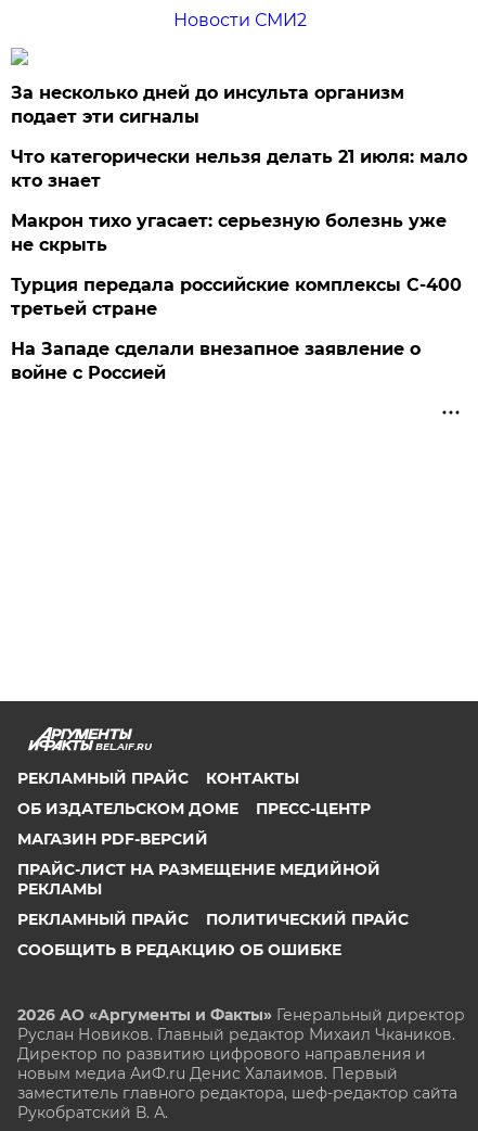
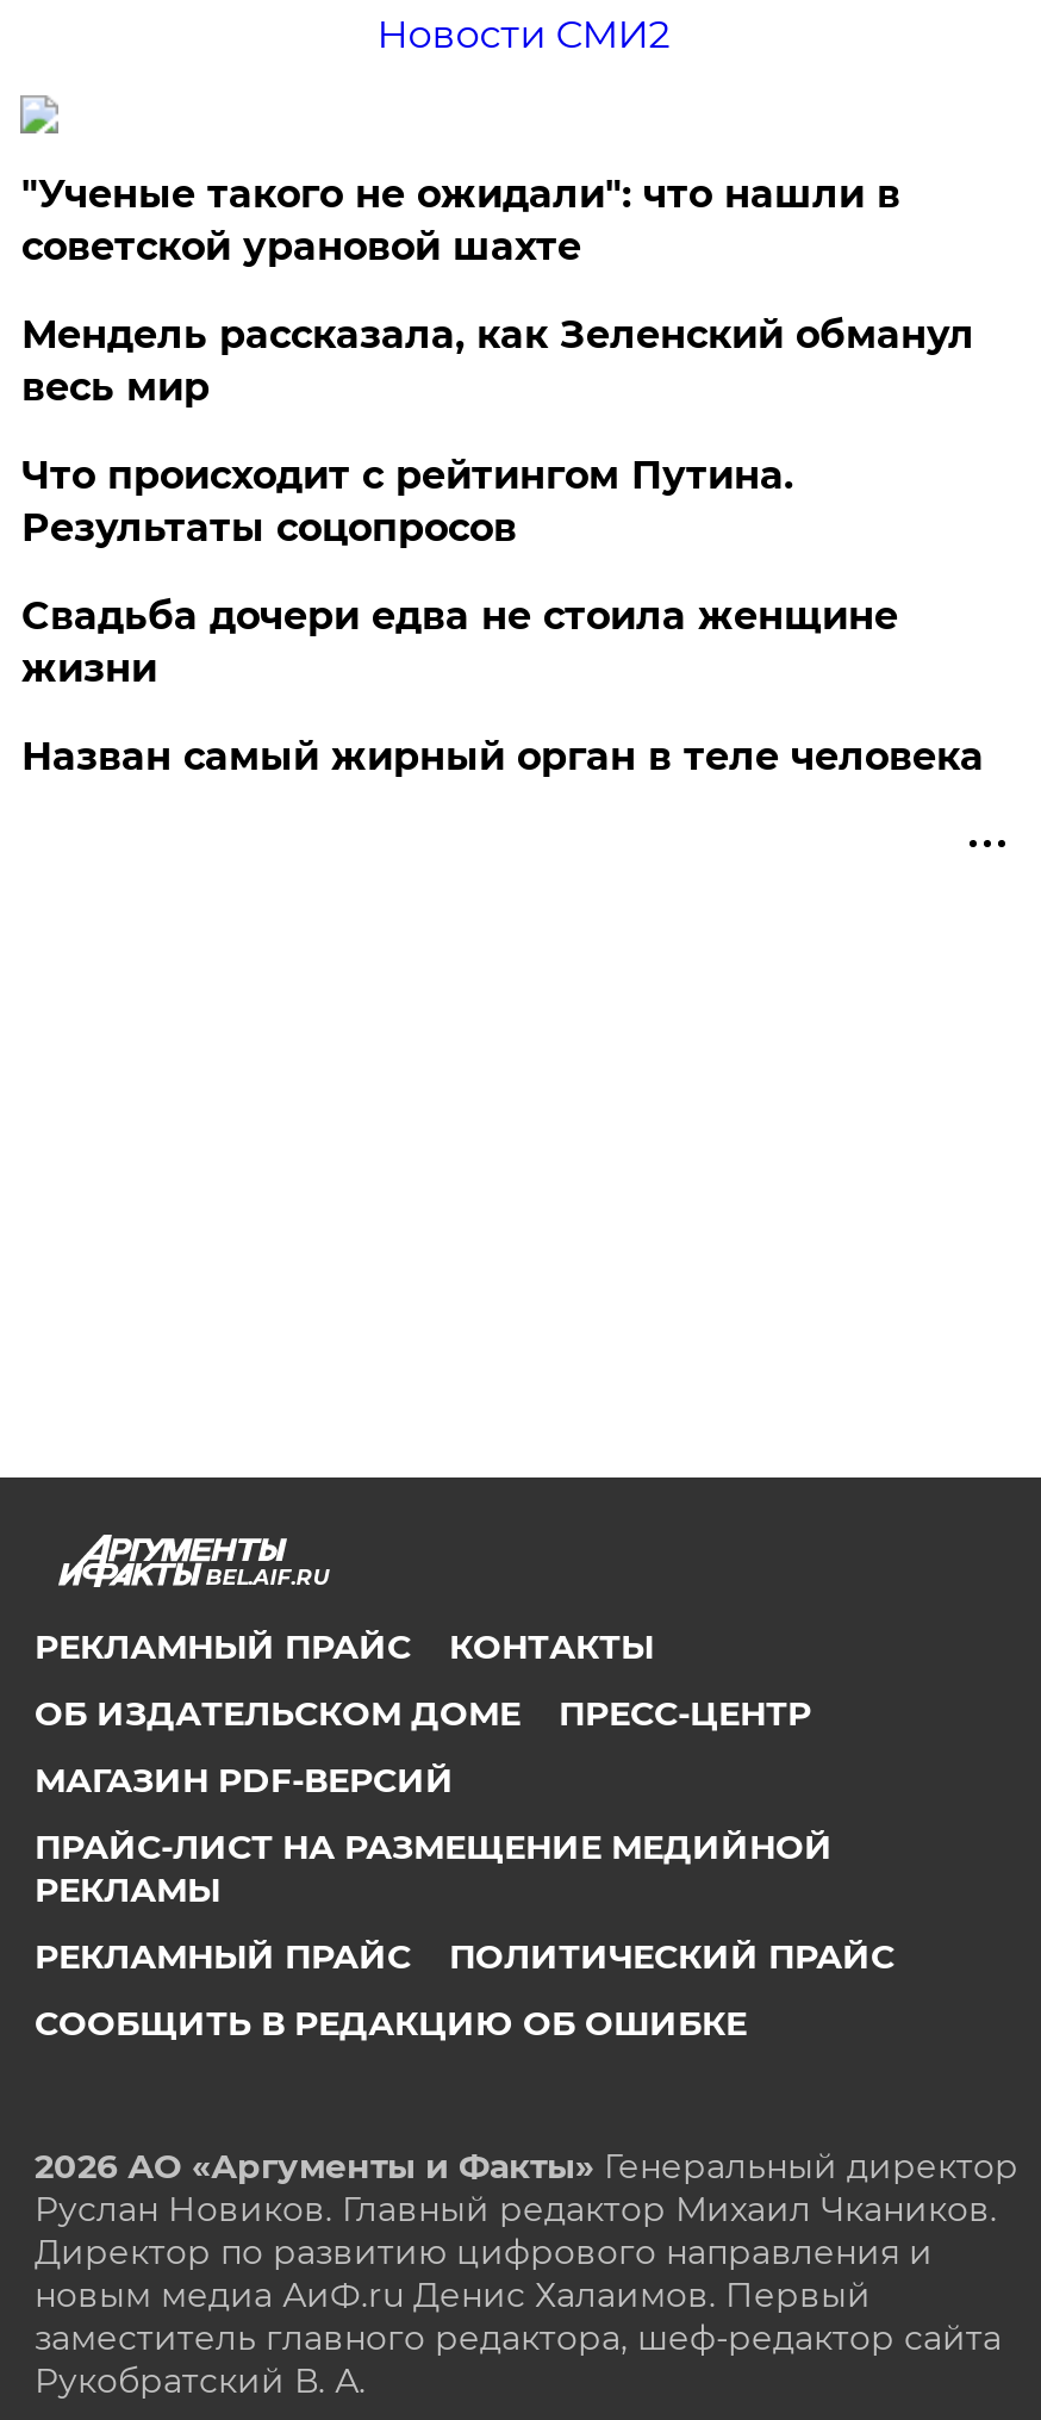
- За несколько дней до инсульта организм
- подает эти сигналы
+ "Ученые такого не ожидали": что нашли в
+ советской урановой шахте

- Что категорически нельзя делать 21 июля: мало
- кто знает
+ Мендель рассказала, как Зеленский обманул
+ весь мир

- Макрон тихо угасает: серьезную болезнь уже
- не скрыть
+ Что происходит с рейтингом Путина.
+ Результаты соцопросов

- Турция передала российские комплексы С-400
- третьей стране
+ Свадьба дочери едва не стоила женщине
+ жизни

- На Западе сделали внезапное заявление о
- войне с Россией
+ Назван самый жирный орган в теле человека
